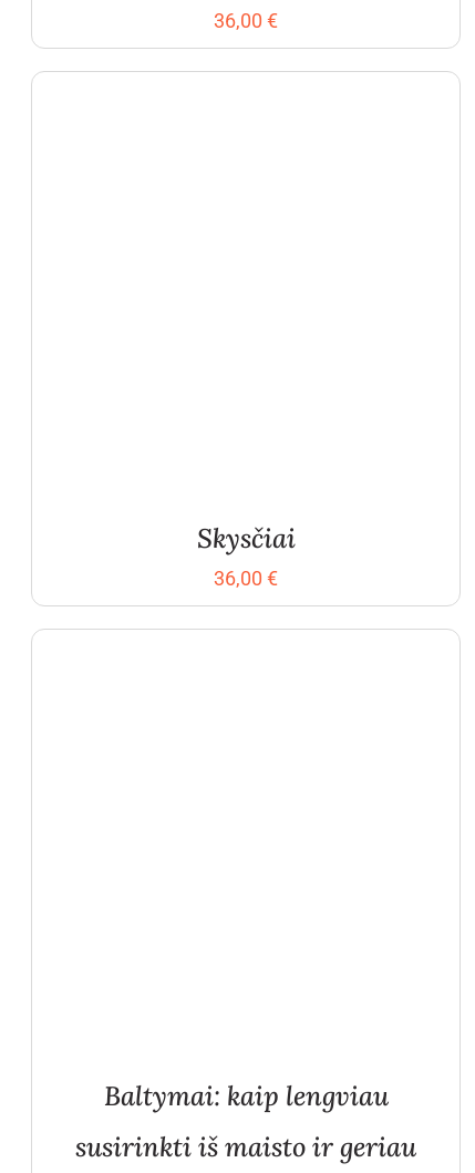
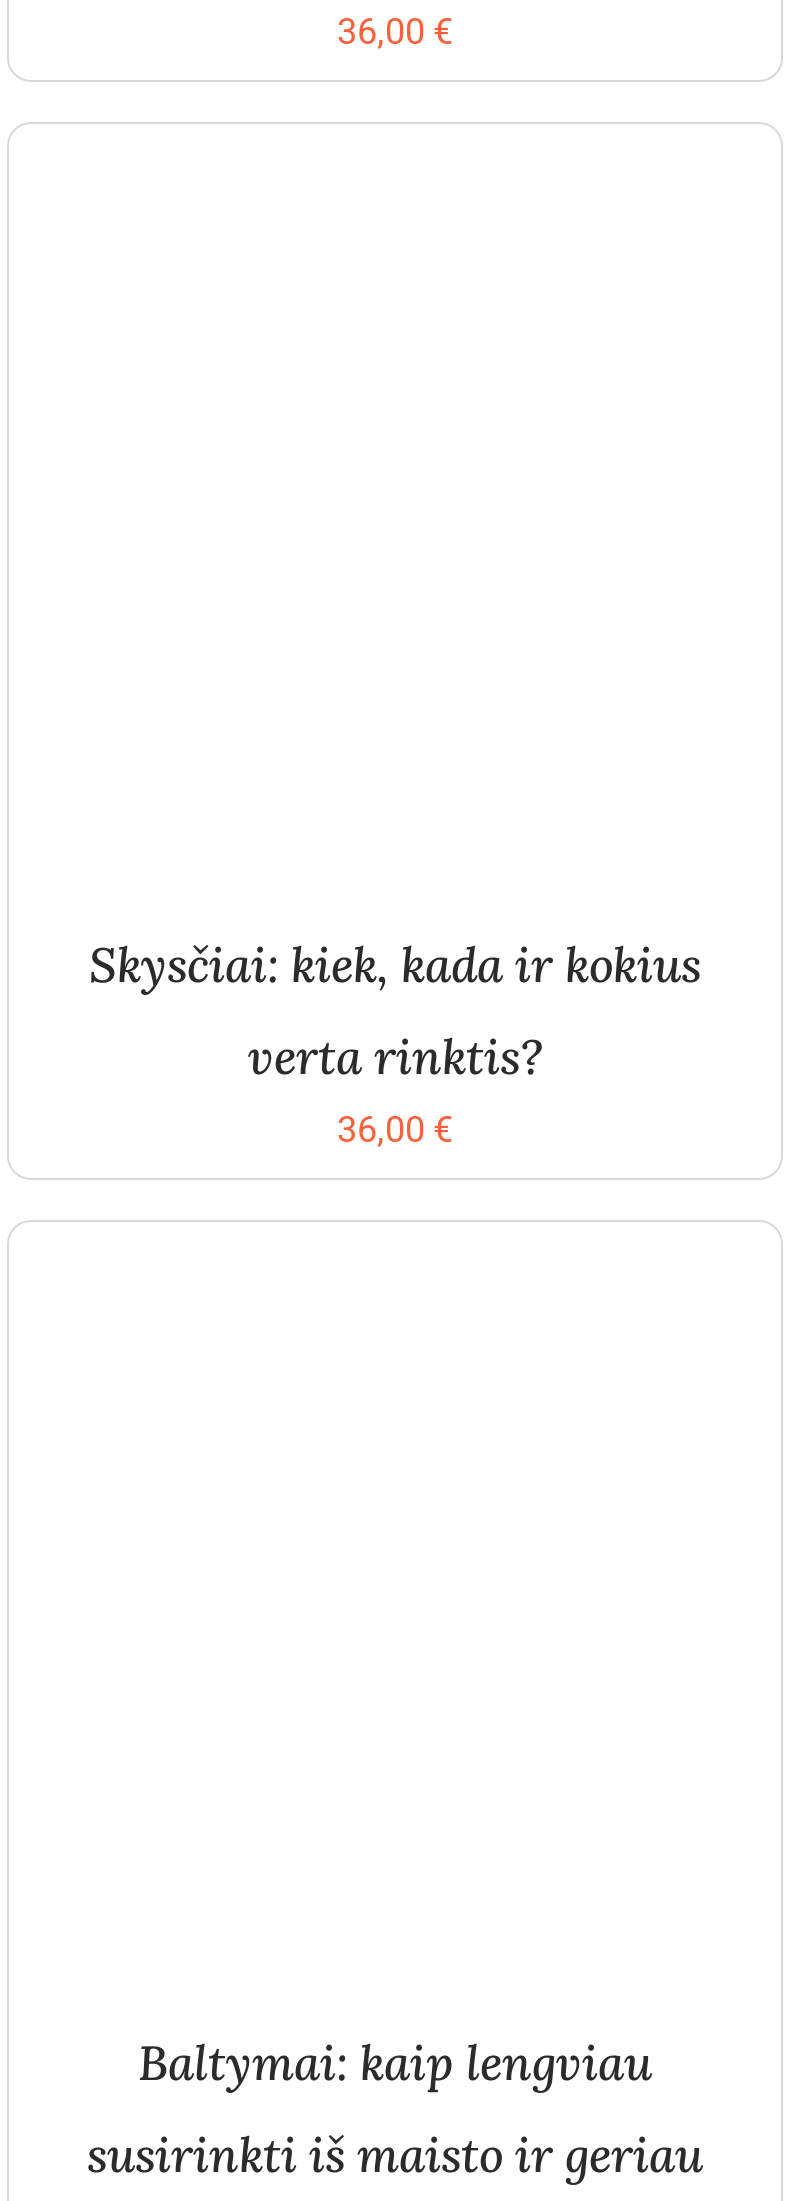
- Skysčiai
+ Skysčiai: kiek, kada ir kokius
+ verta rinktis?
